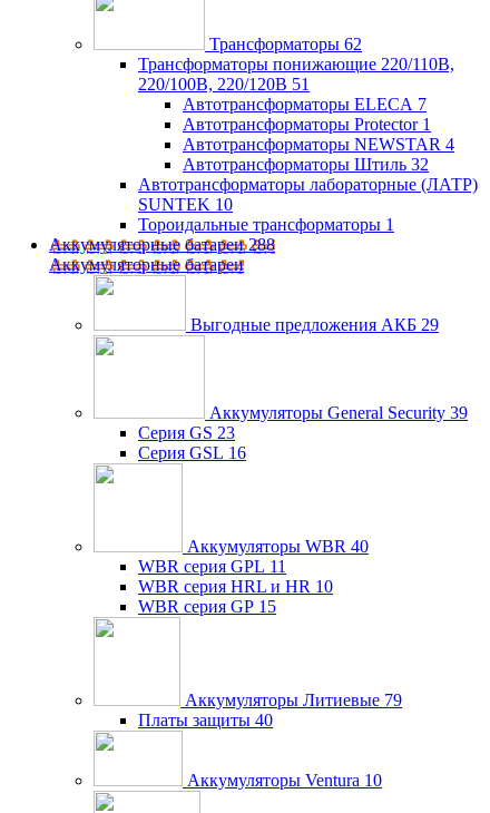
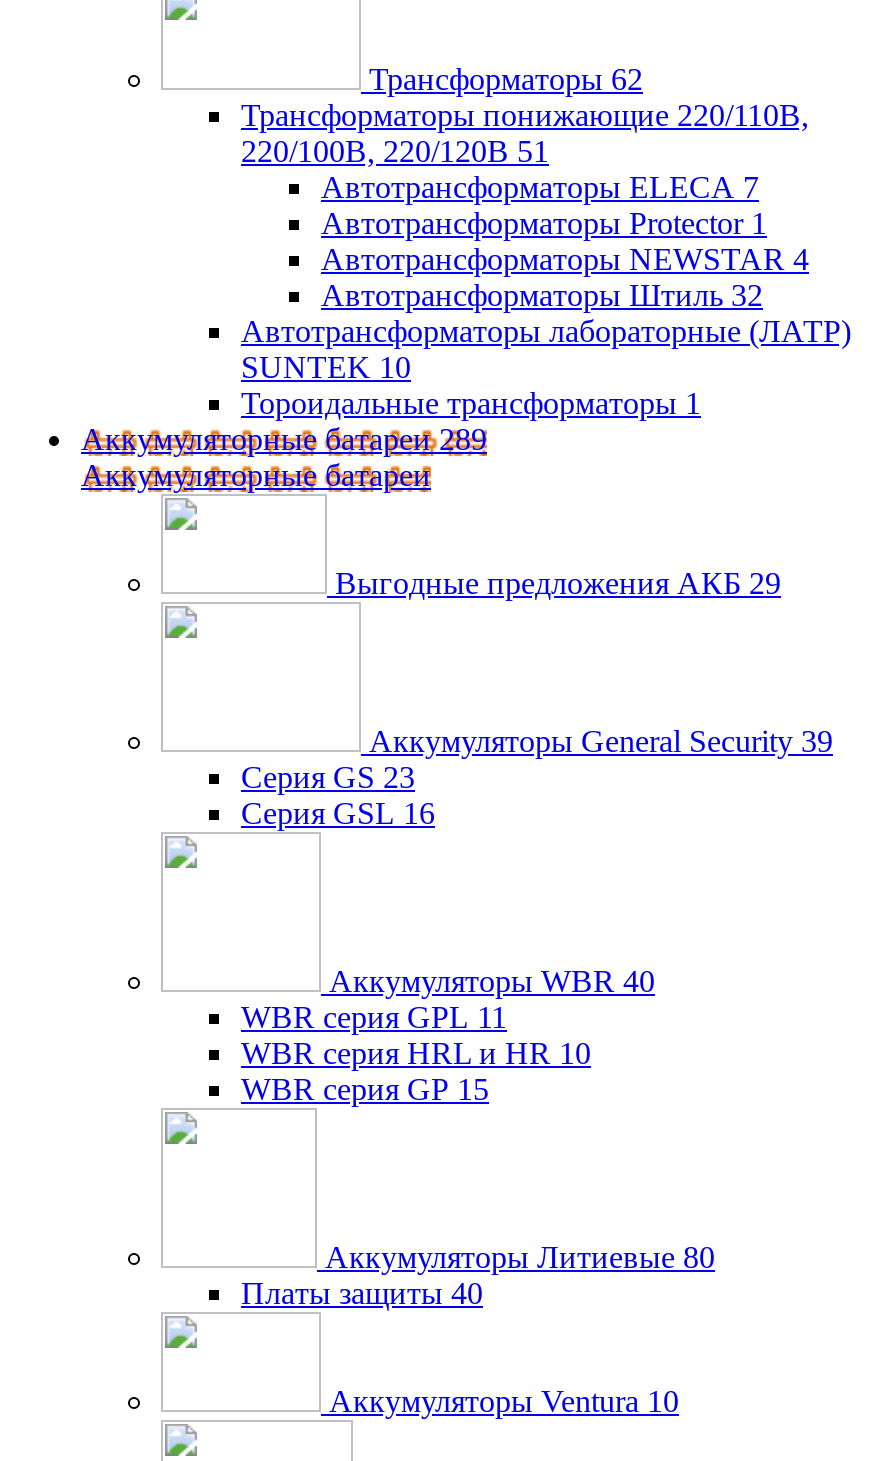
- Аккумуляторные батареи 288
+ Аккумуляторные батареи 289

- Аккумуляторы Литиевые 79
+ Аккумуляторы Литиевые 80
